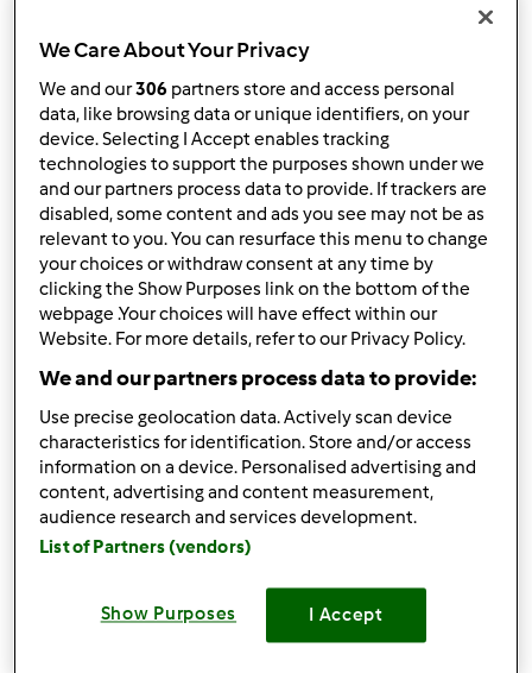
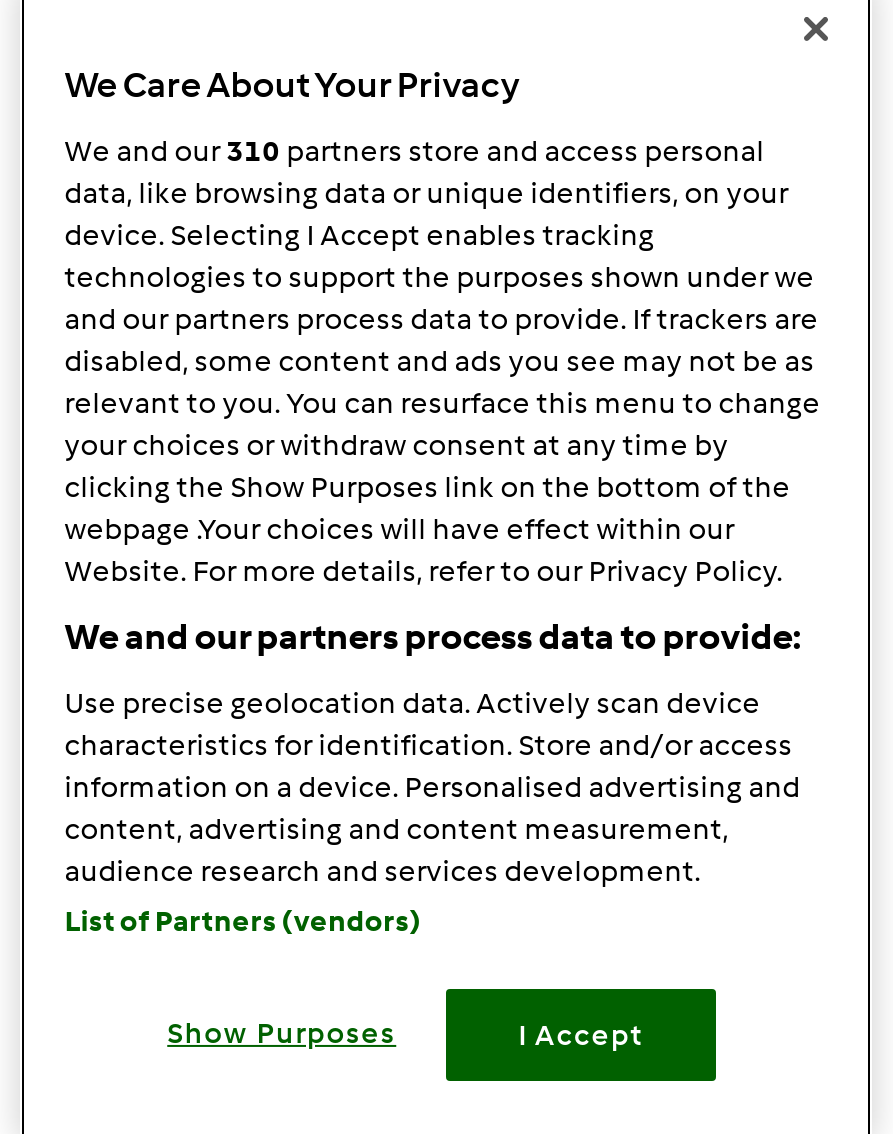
- We and our306 partners store and access personal
+ We and our310 partners store and access personal
